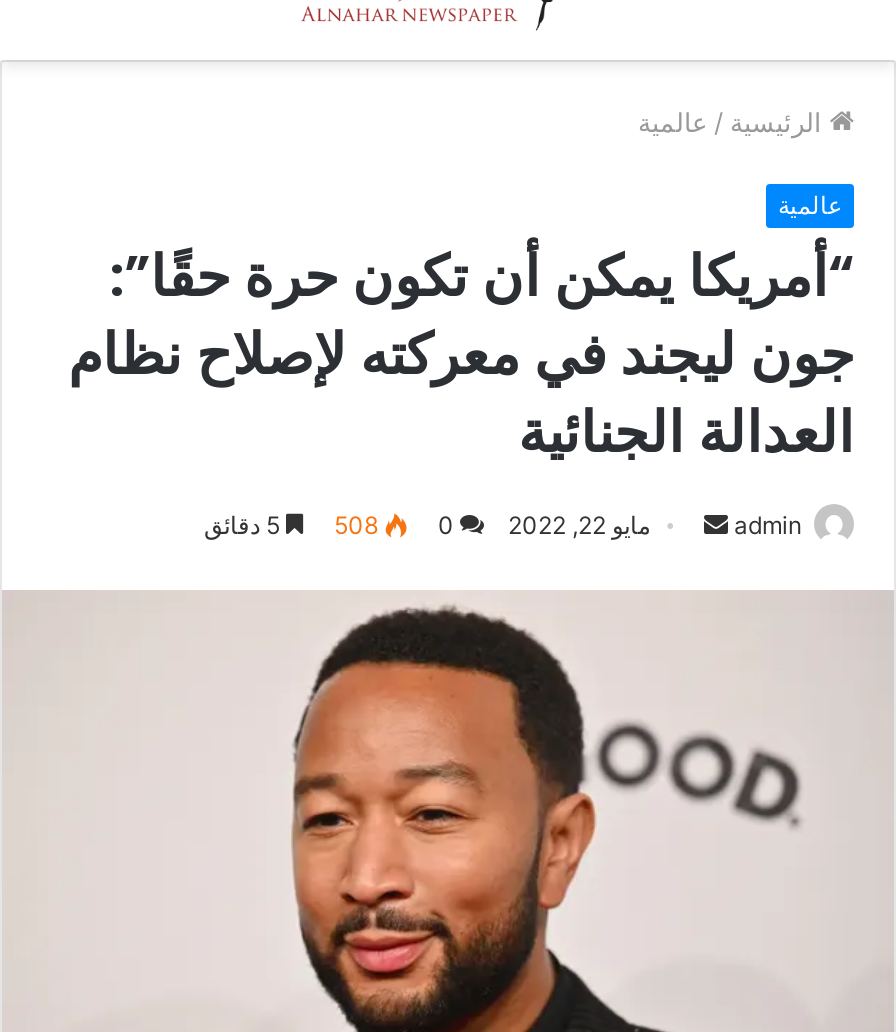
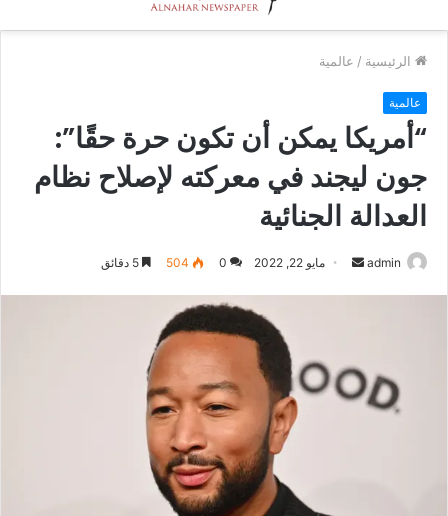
- 508
+ 504
